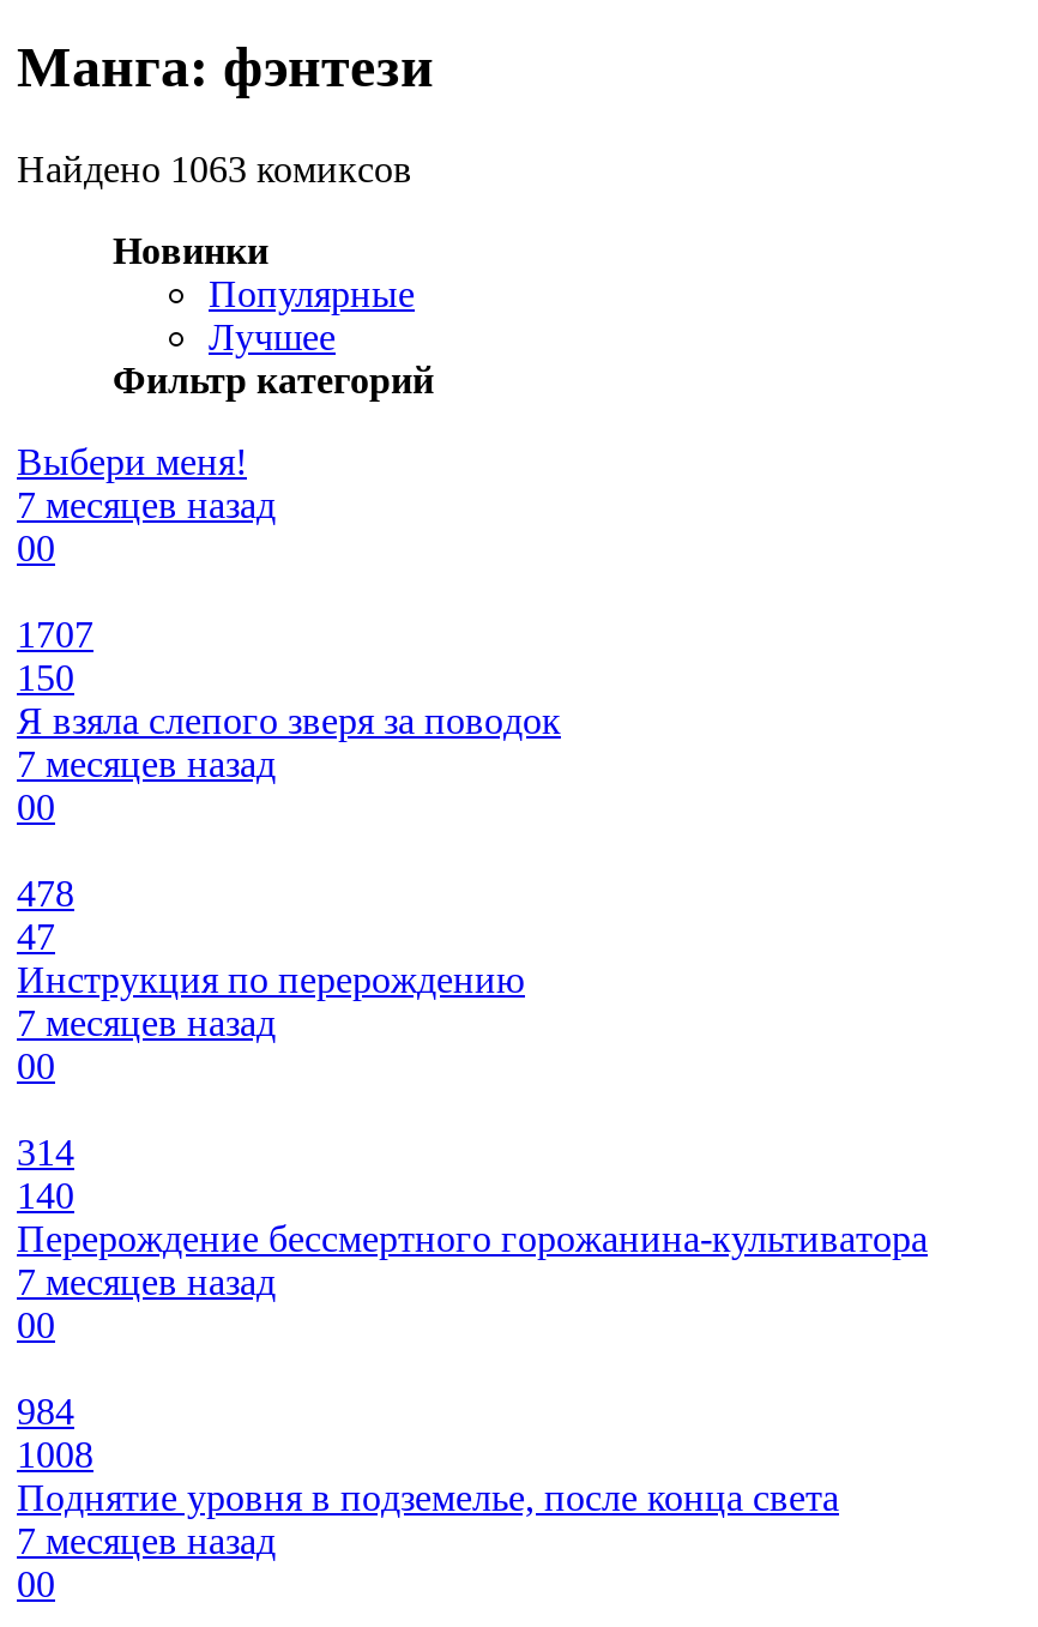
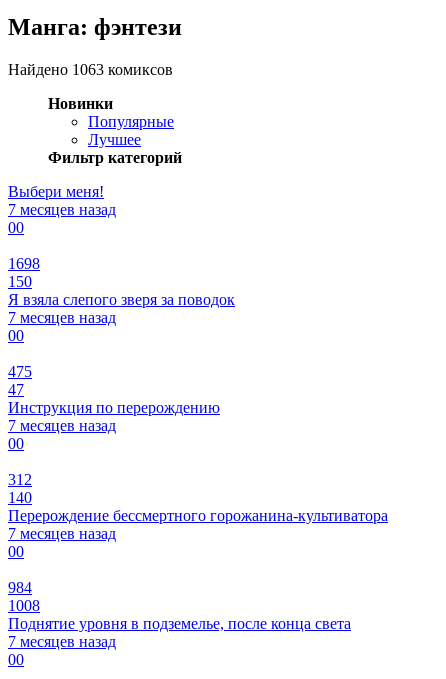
- 1707
+ 1698

- 478
+ 475

- 314
+ 312
